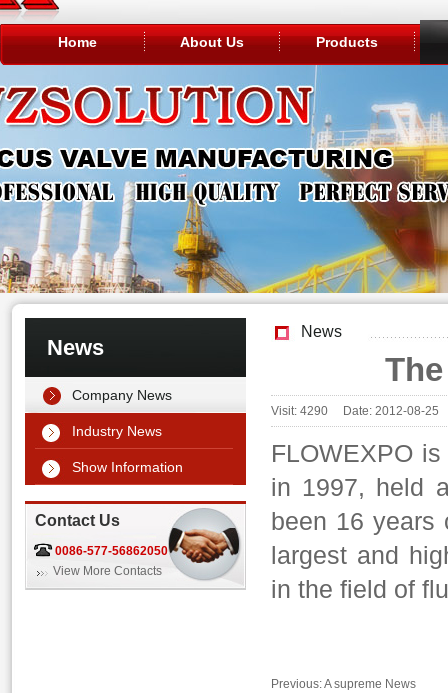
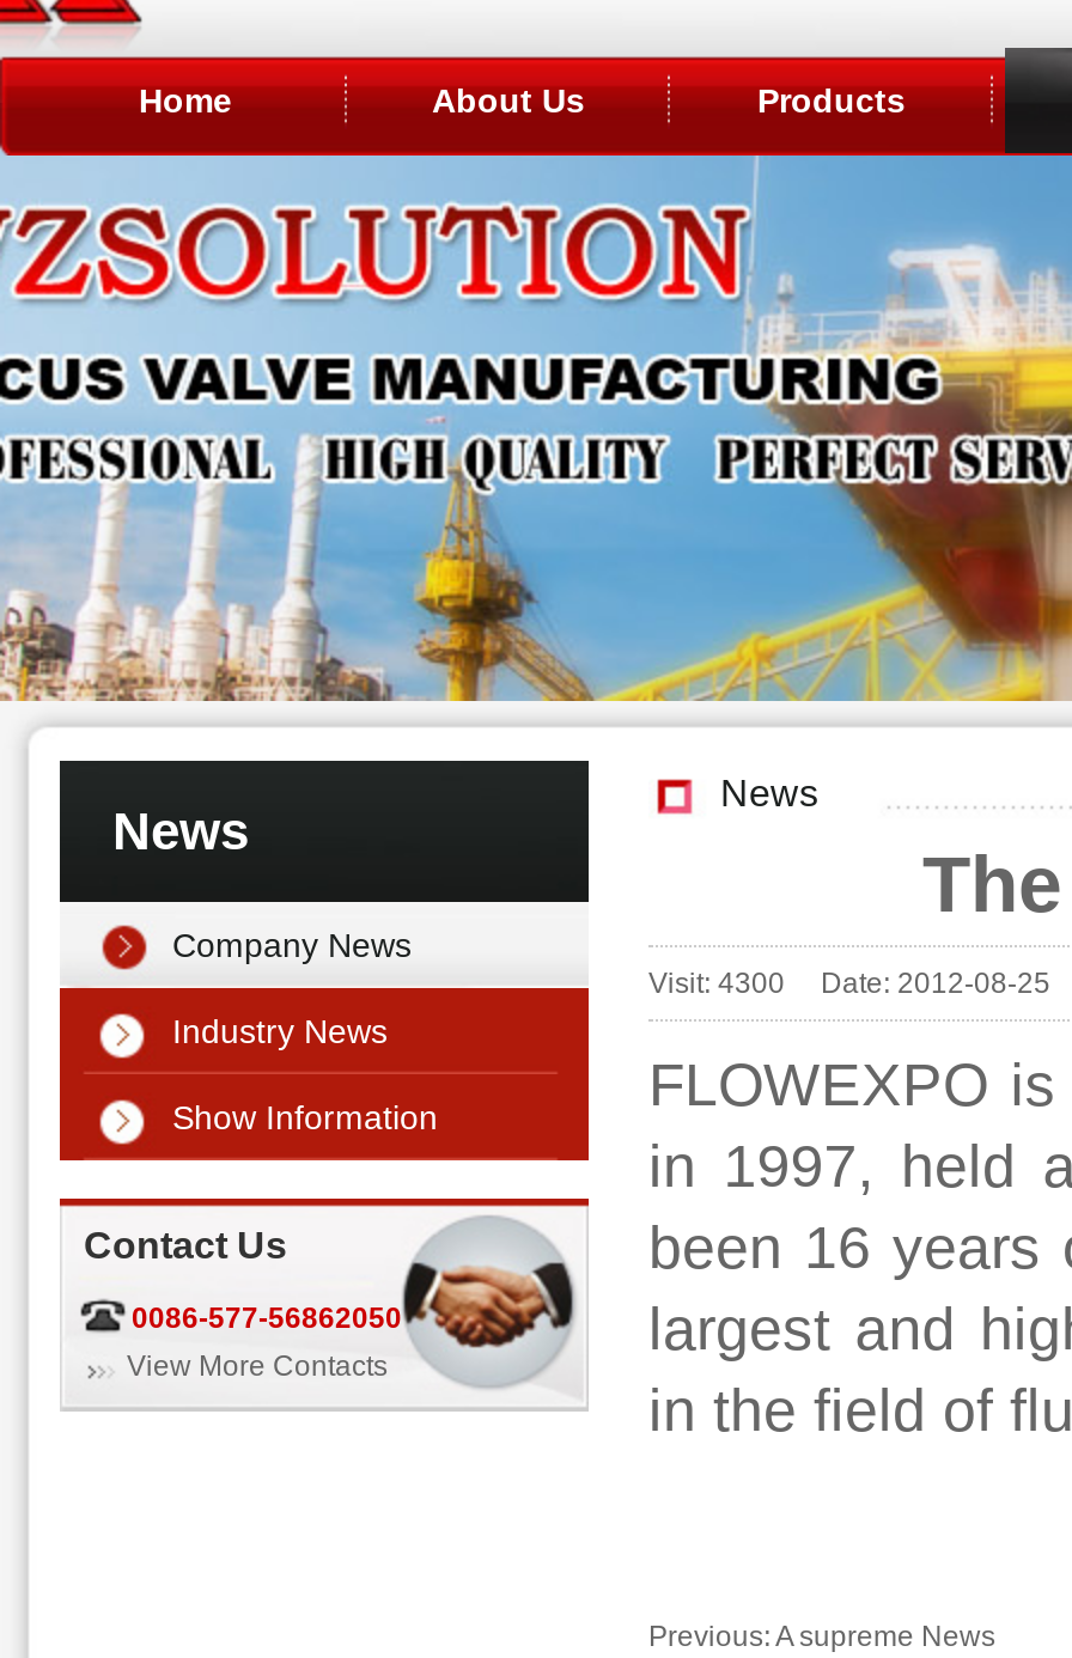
- Visit: 4290 Date: 2012-08-25
+ Visit: 4300 Date: 2012-08-25
